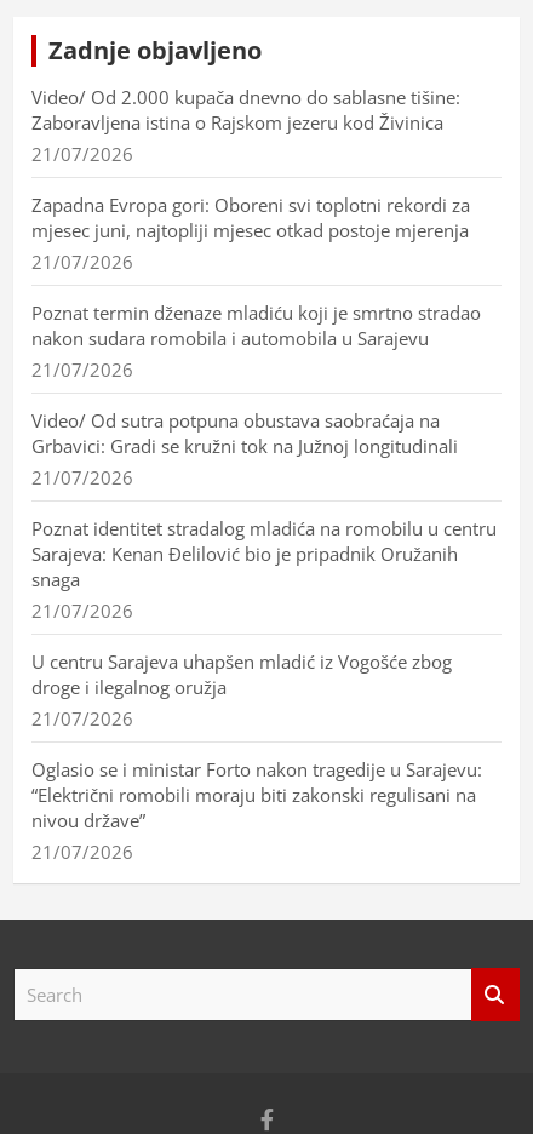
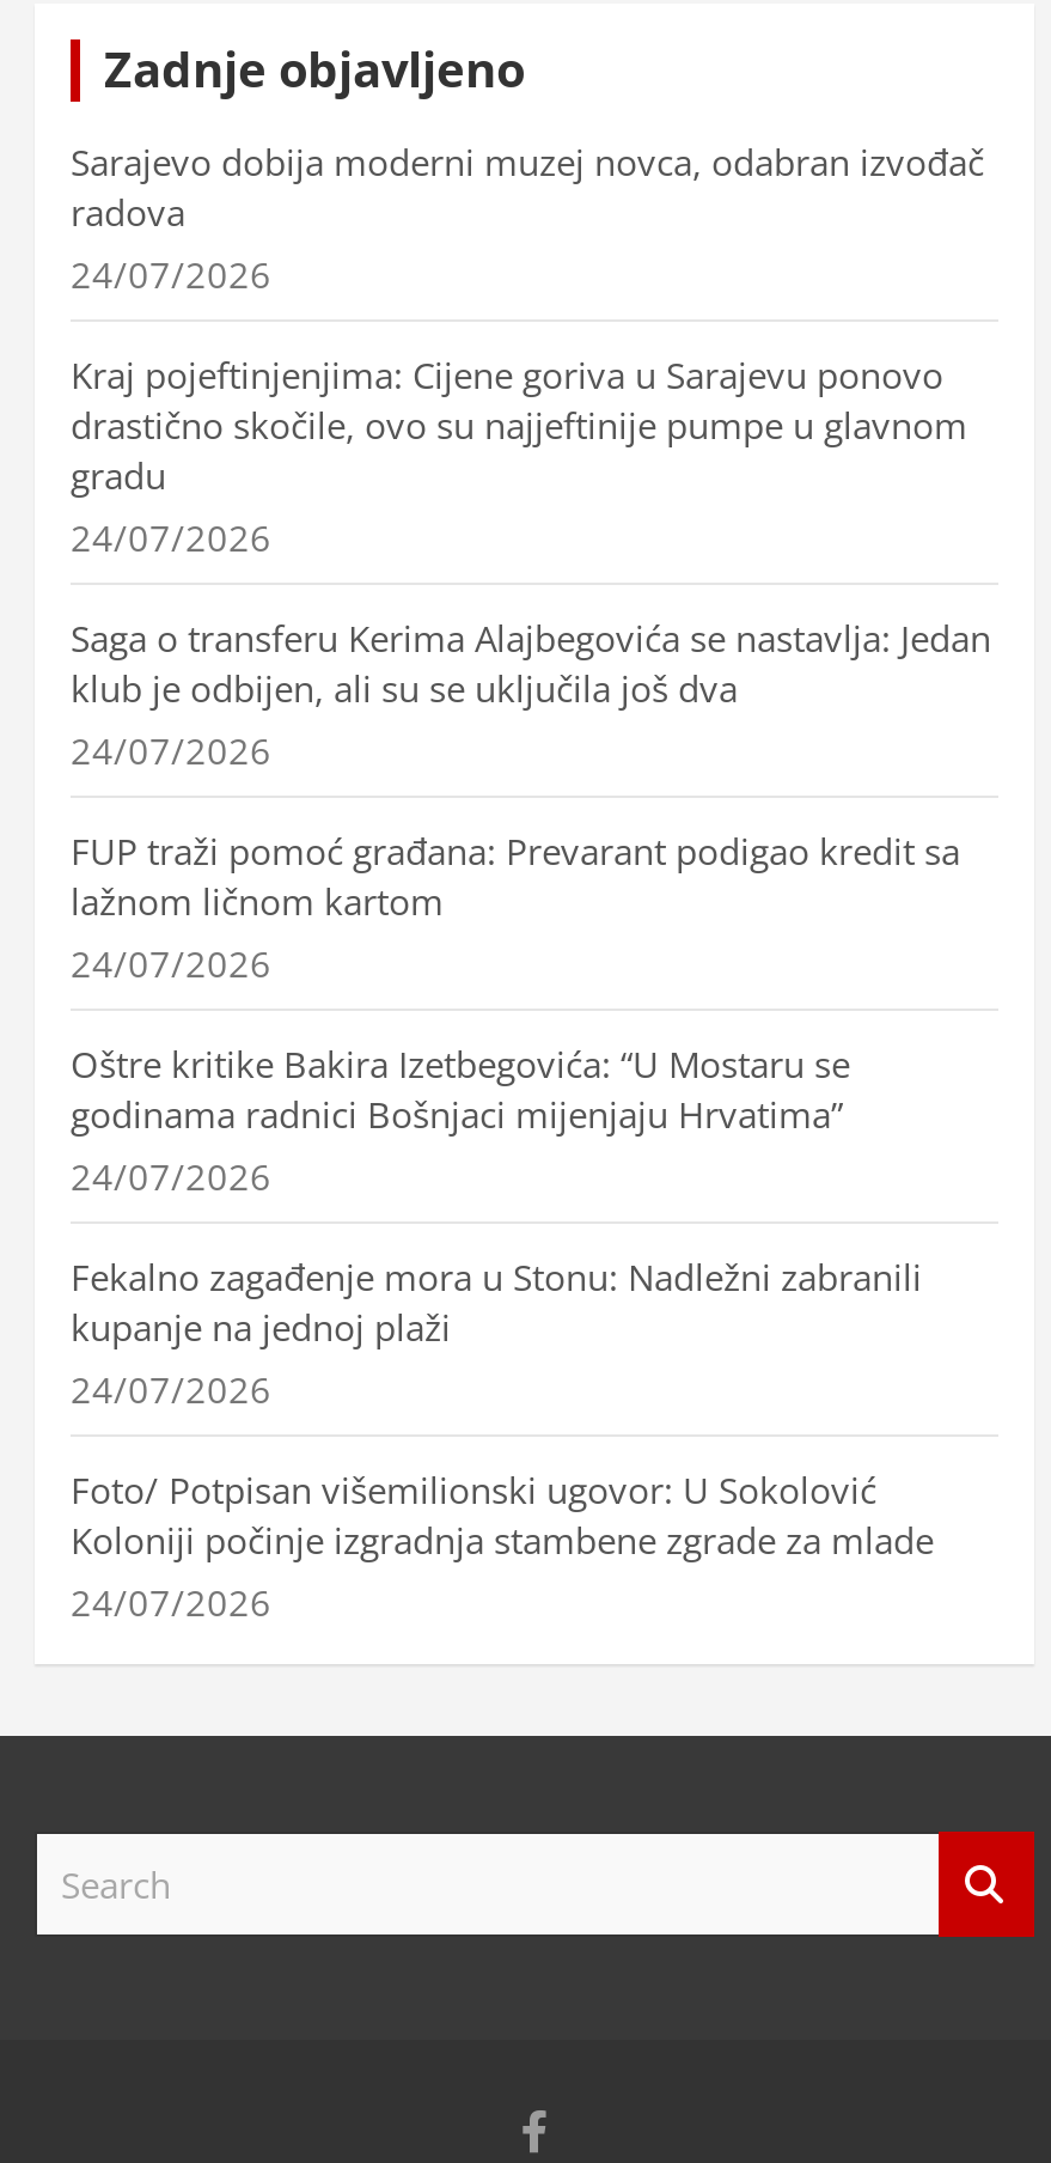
- Video/ Od 2.000 kupača dnevno do sablasne tišine:
- Zaboravljena istina o Rajskom jezeru kod Živinica
- 21/07/2026
+ Sarajevo dobija moderni muzej novca, odabran izvođač
+ radova
+ 24/07/2026

- Zapadna Evropa gori: Oboreni svi toplotni rekordi za
- mjesec juni, najtopliji mjesec otkad postoje mjerenja
- 21/07/2026
+ Kraj pojeftinjenjima: Cijene goriva u Sarajevu ponovo
+ drastično skočile, ovo su najjeftinije pumpe u glavnom
+ gradu
+ 24/07/2026

- Poznat termin dženaze mladiću koji je smrtno stradao
- nakon sudara romobila i automobila u Sarajevu
- 21/07/2026
+ Saga o transferu Kerima Alajbegovića se nastavlja: Jedan
+ klub je odbijen, ali su se uključila još dva
+ 24/07/2026

- Video/ Od sutra potpuna obustava saobraćaja na
- Grbavici: Gradi se kružni tok na Južnoj longitudinali
- 21/07/2026
+ FUP traži pomoć građana: Prevarant podigao kredit sa
+ lažnom ličnom kartom
+ 24/07/2026

- Poznat identitet stradalog mladića na romobilu u centru
- Sarajeva: Kenan Đelilović bio je pripadnik Oružanih
- snaga
- 21/07/2026
+ Oštre kritike Bakira Izetbegovića: “U Mostaru se
+ godinama radnici Bošnjaci mijenjaju Hrvatima”
+ 24/07/2026

- U centru Sarajeva uhapšen mladić iz Vogošće zbog
- droge i ilegalnog oružja
- 21/07/2026
+ Fekalno zagađenje mora u Stonu: Nadležni zabranili
+ kupanje na jednoj plaži
+ 24/07/2026

- Oglasio se i ministar Forto nakon tragedije u Sarajevu:
- “Električni romobili moraju biti zakonski regulisani na
- nivou države”
- 21/07/2026
+ Foto/ Potpisan višemilionski ugovor: U Sokolović
+ Koloniji počinje izgradnja stambene zgrade za mlade
+ 24/07/2026
